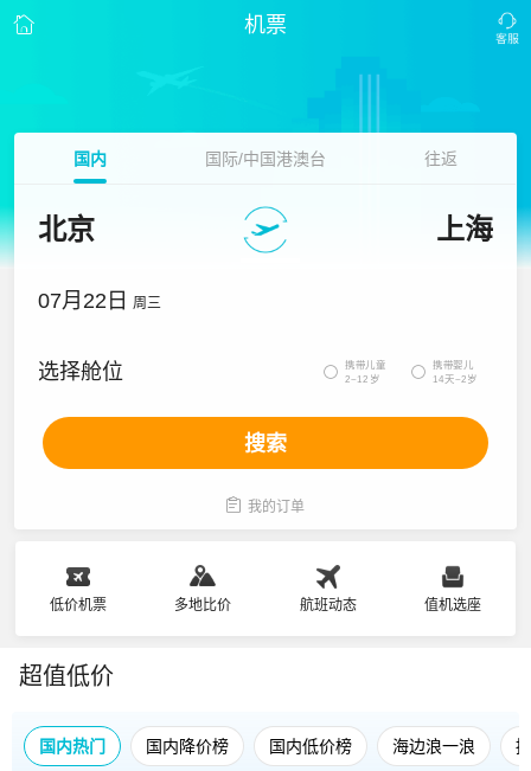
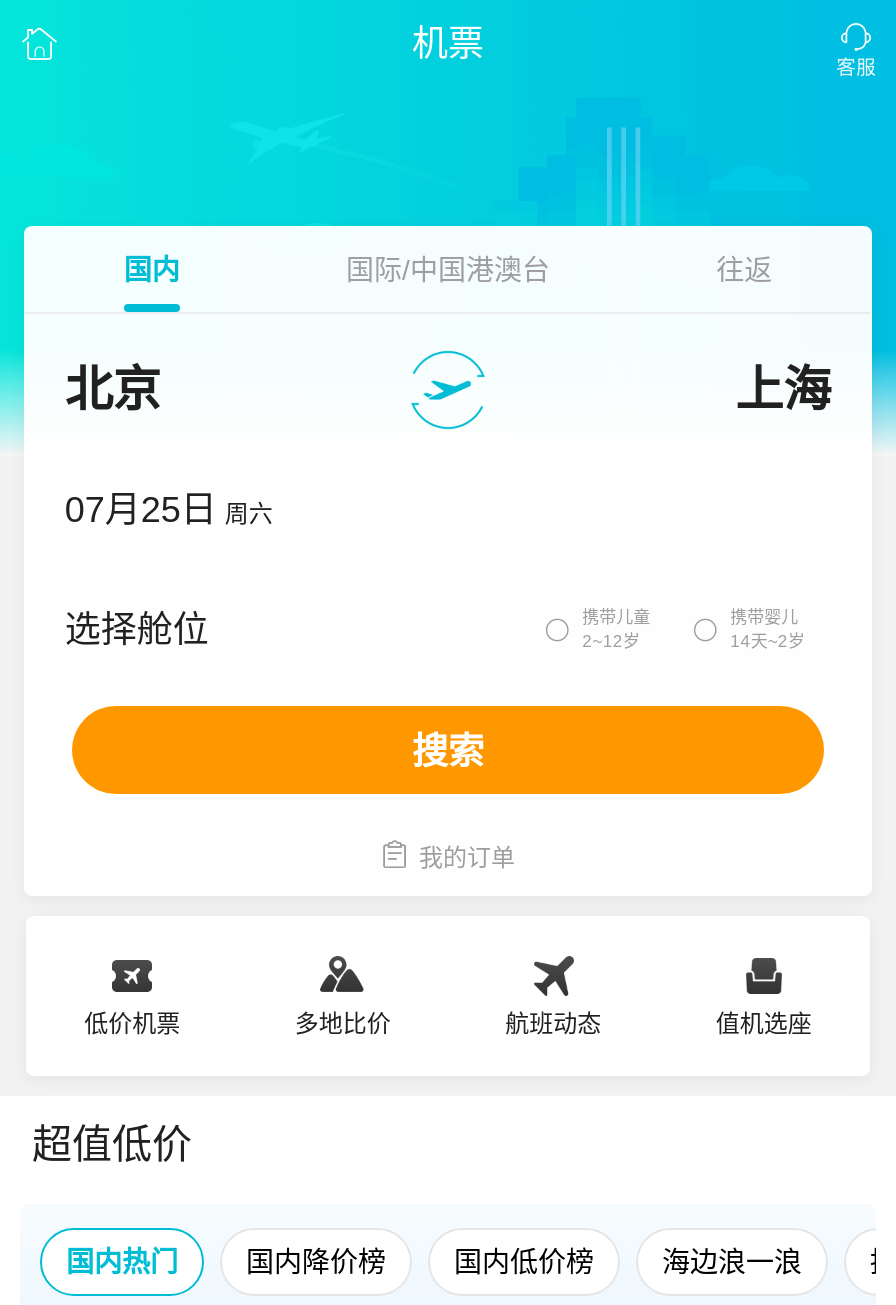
- 07月22日 周三
+ 07月25日 周六
